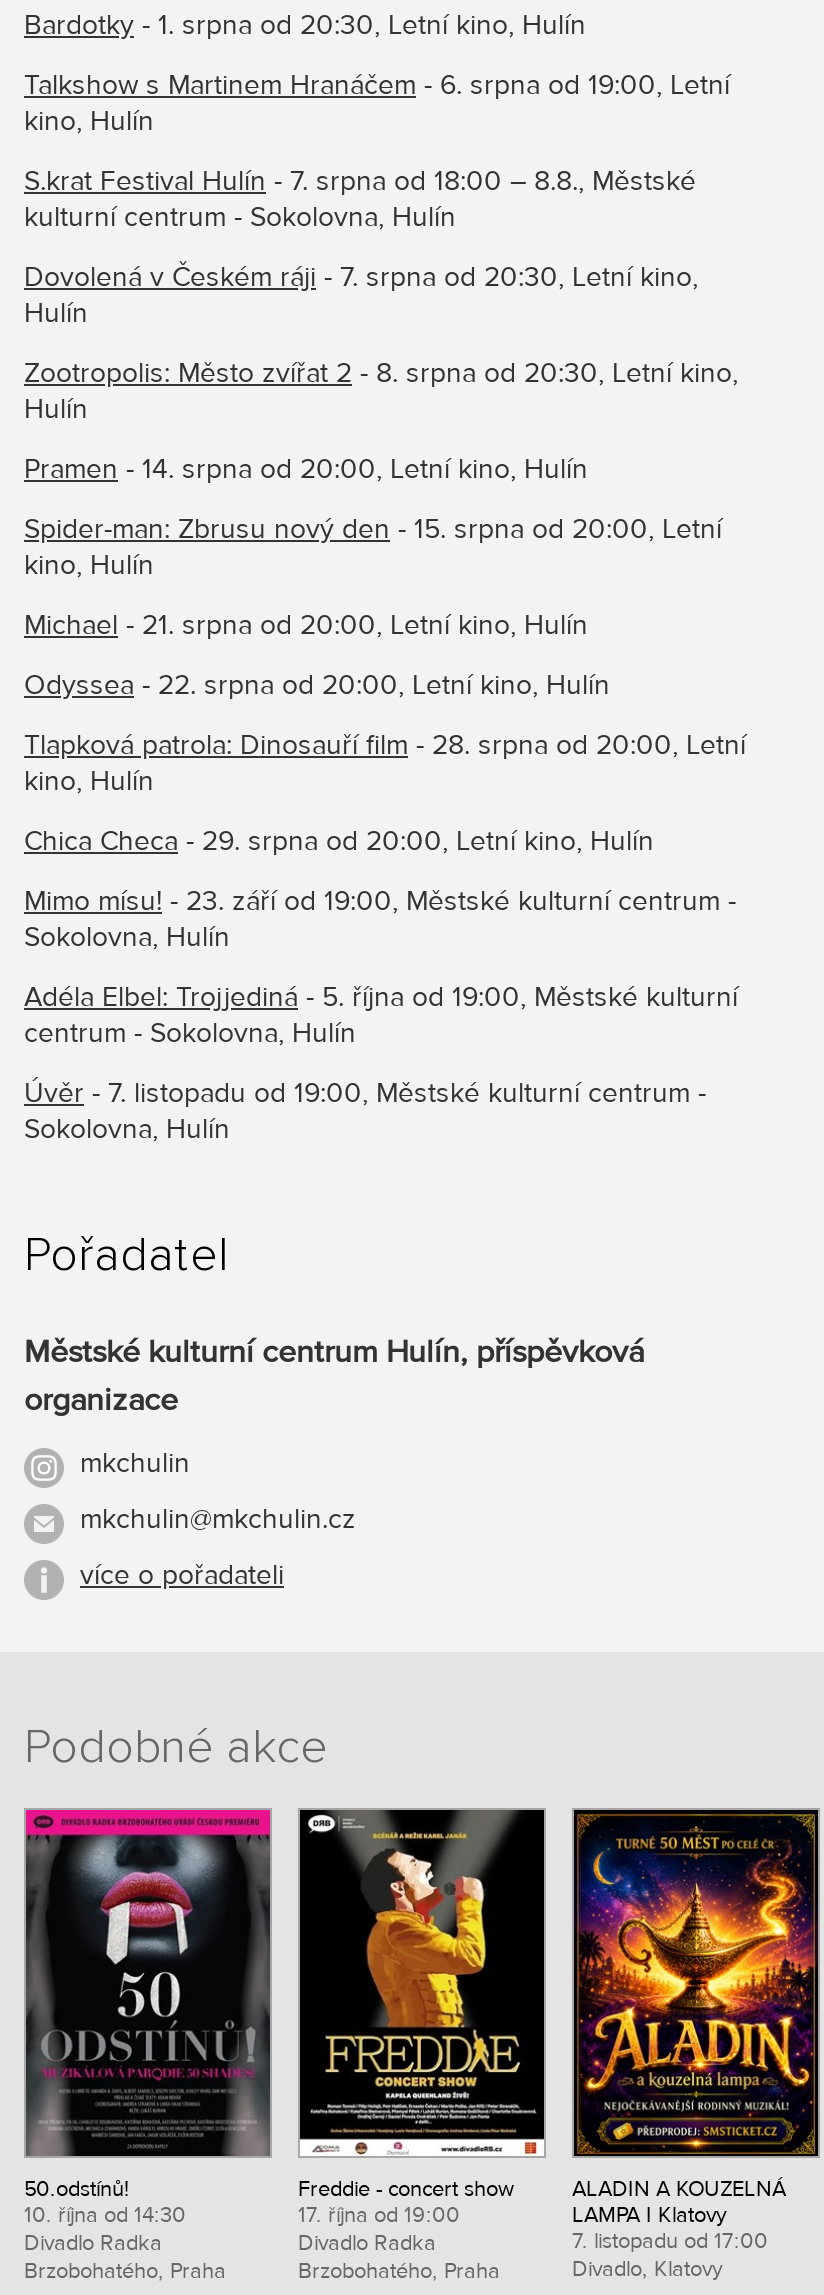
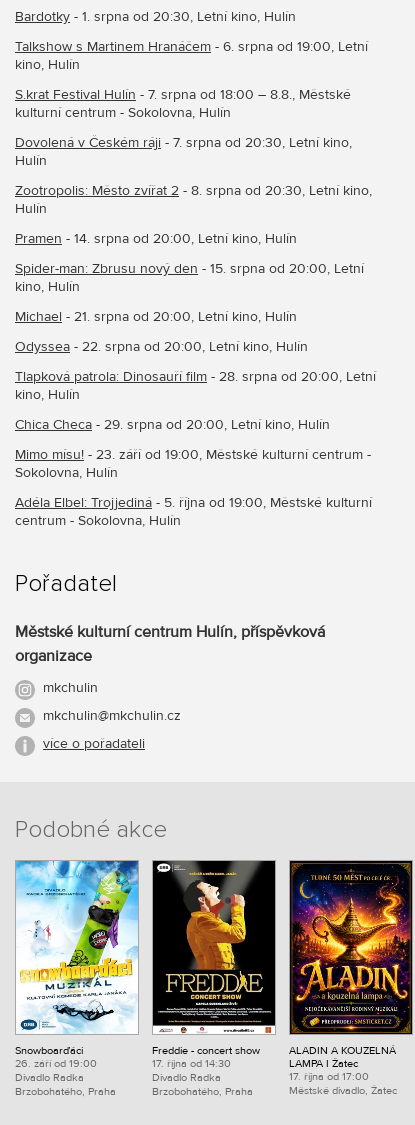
- Úvěr - 7. listopadu od 19:00, Městské kulturní centrum -
- Sokolovna, Hulín

- [image]
- 50.odstínů!
- 10. října od 14:30
+ [image]
+ Snowboarďáci
+ 26. září od 19:00

- 17. října od 19:00
+ 17. října od 14:30

- LAMPA I Klatovy
- 7. listopadu od 17:00
- Divadlo, Klatovy
+ LAMPA I Žatec
+ 17. října od 17:00
+ Městské divadlo, Žatec
